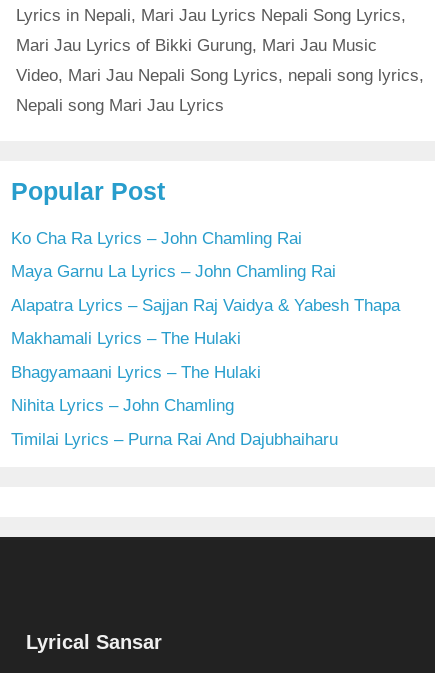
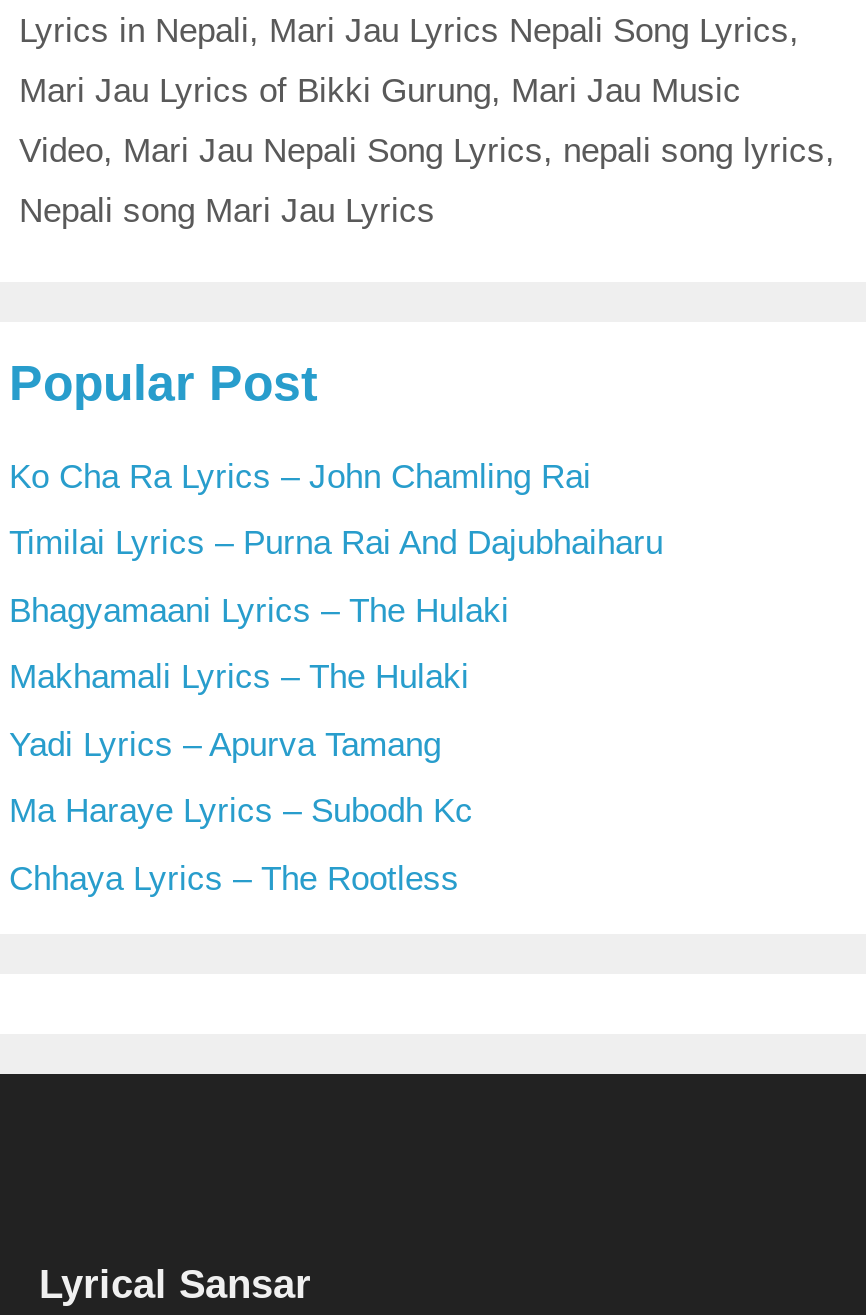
- Maya Garnu La Lyrics – John Chamling Rai

- Alapatra Lyrics – Sajjan Raj Vaidya & Yabesh Thapa

+ Yadi Lyrics – Apurva Tamang

+ Chhaya Lyrics – The Rootless

moved up: Bhagyamaani Lyrics – The Hulaki

- Nihita Lyrics – John Chamling
+ Ma Haraye Lyrics – Subodh Kc

moved up: Timilai Lyrics – Purna Rai And Dajubhaiharu
